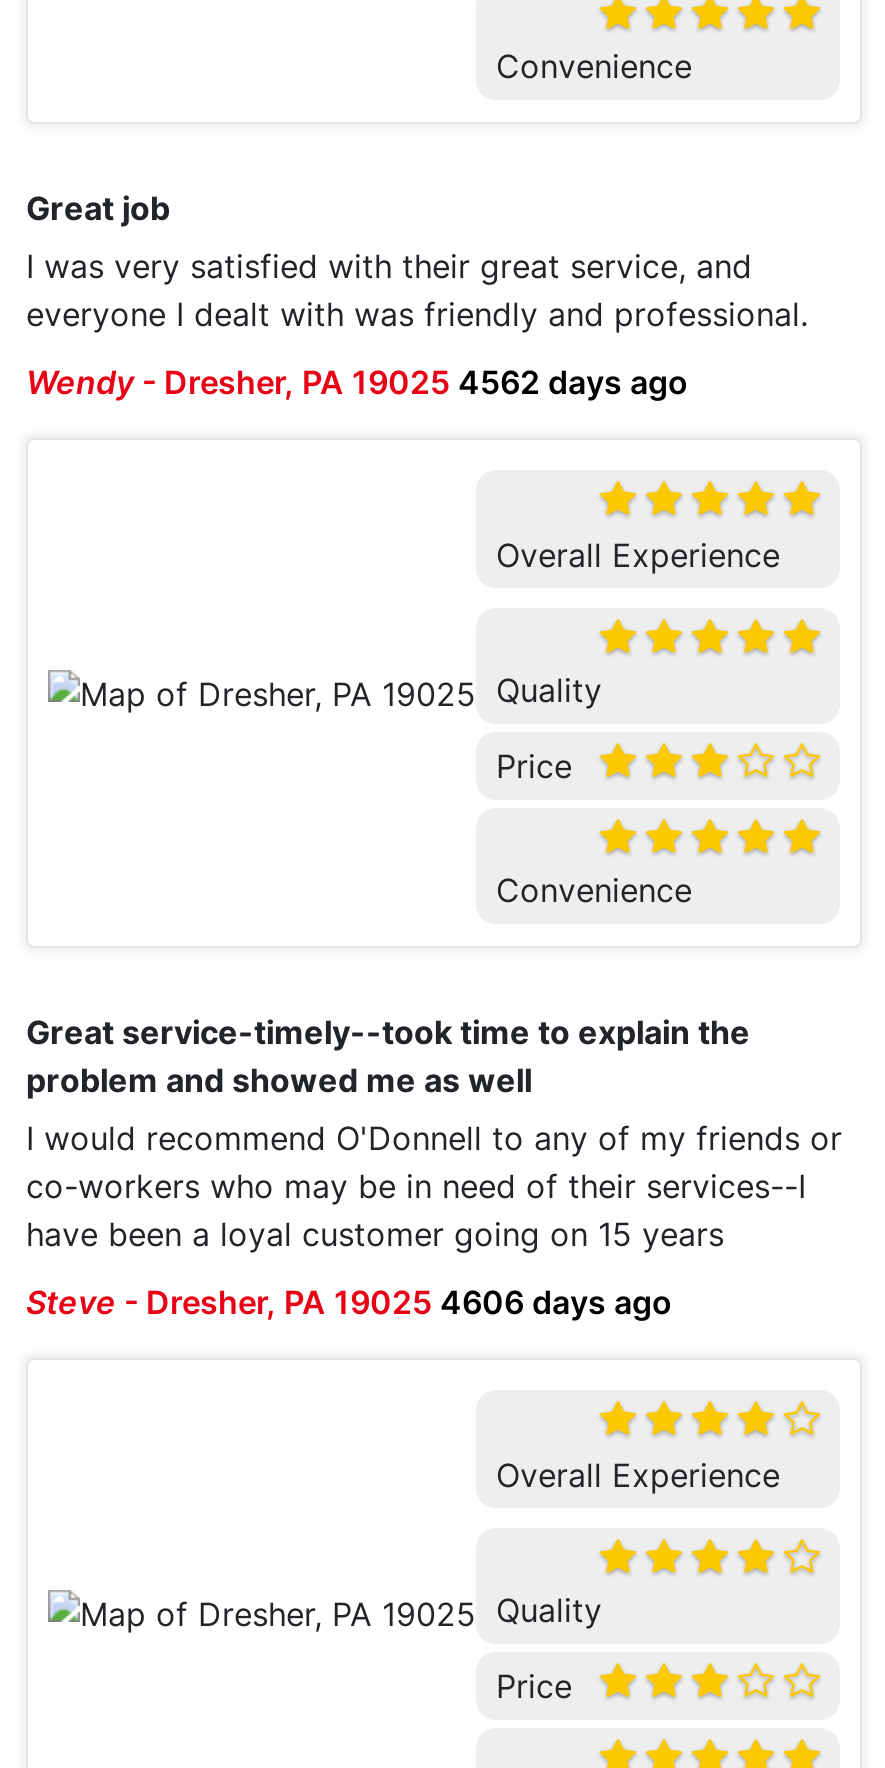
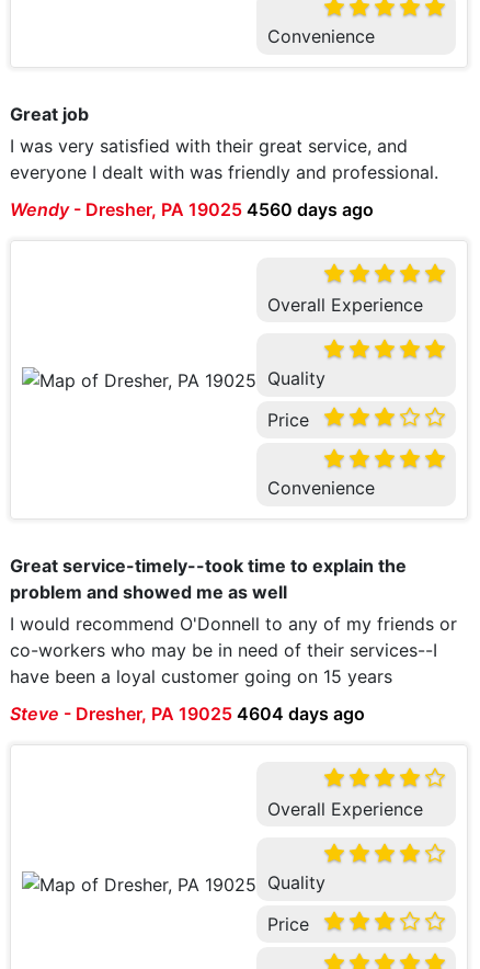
- Wendy - Dresher, PA 19025 4562 days ago
+ Wendy - Dresher, PA 19025 4560 days ago

- Steve - Dresher, PA 19025 4606 days ago
+ Steve - Dresher, PA 19025 4604 days ago
